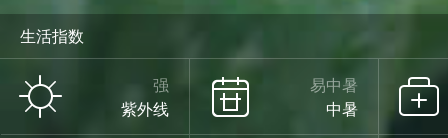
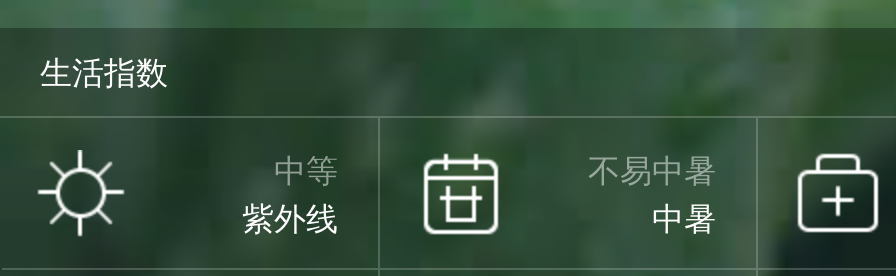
- 强
+ 中等

- 易中暑
+ 不易中暑
